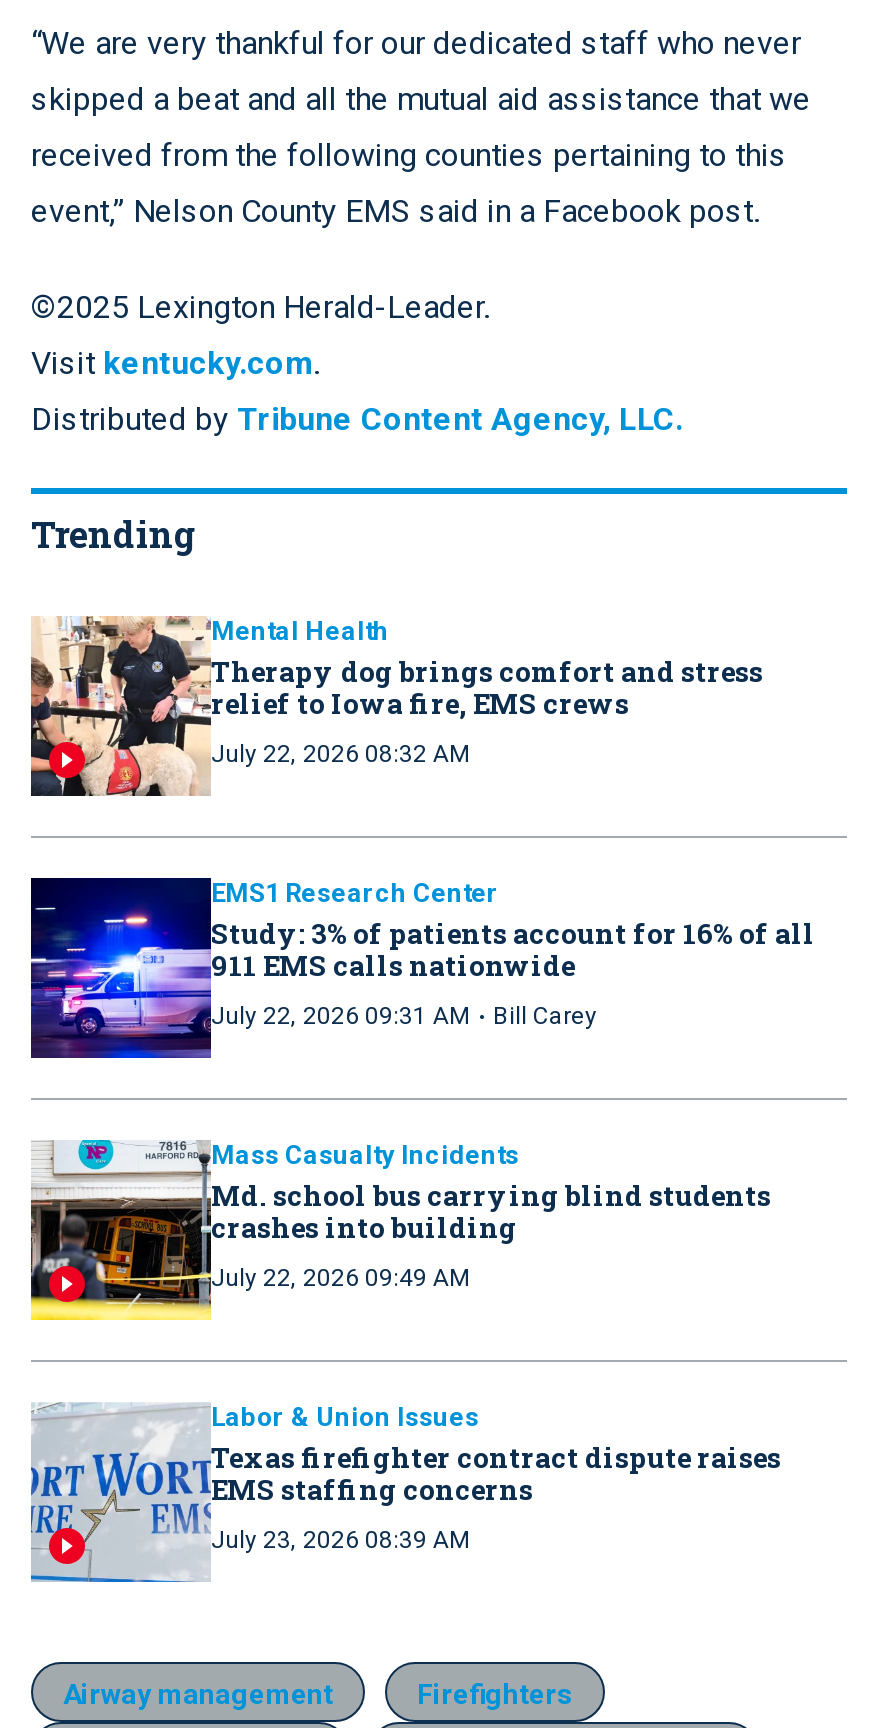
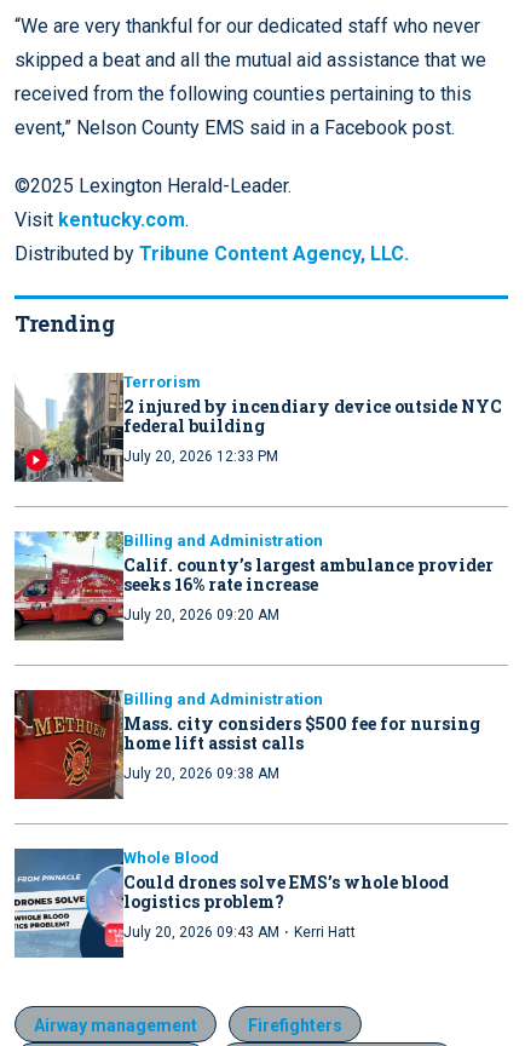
- [image]
- Mental Health
- Therapy dog brings comfort and stress
- relief to Iowa fire, EMS crews
+ [image]
+ Terrorism
+ 2 injured by incendiary device outside NYC
+ federal building

- July 22, 2026 08:32 AM
+ July 20, 2026 12:33 PM

- [image]
- EMS1 Research Center
- Study: 3% of patients account for 16% of all
- 911 EMS calls nationwide
- July 22, 2026 09:31 AM · Bill Carey
+ [image]
+ Billing and Administration
+ Calif. county’s largest ambulance provider
+ seeks 16% rate increase

- [image]
- July 22, 2026 09:49 AM
+ [image]
+ Billing and Administration
+ Mass. city considers $500 fee for nursing
+ home lift assist calls

- Mass Casualty Incidents
- Md. school bus carrying blind students
- crashes into building
+ July 20, 2026 09:20 AM

- [image]
- July 23, 2026 08:39 AM
+ [image]
+ Whole Blood
+ Could drones solve EMS’s whole blood
+ logistics problem?
+ July 20, 2026 09:43 AM · Kerri Hatt

- Labor & Union Issues
- Texas firefighter contract dispute raises
- EMS staffing concerns
+ July 20, 2026 09:38 AM
